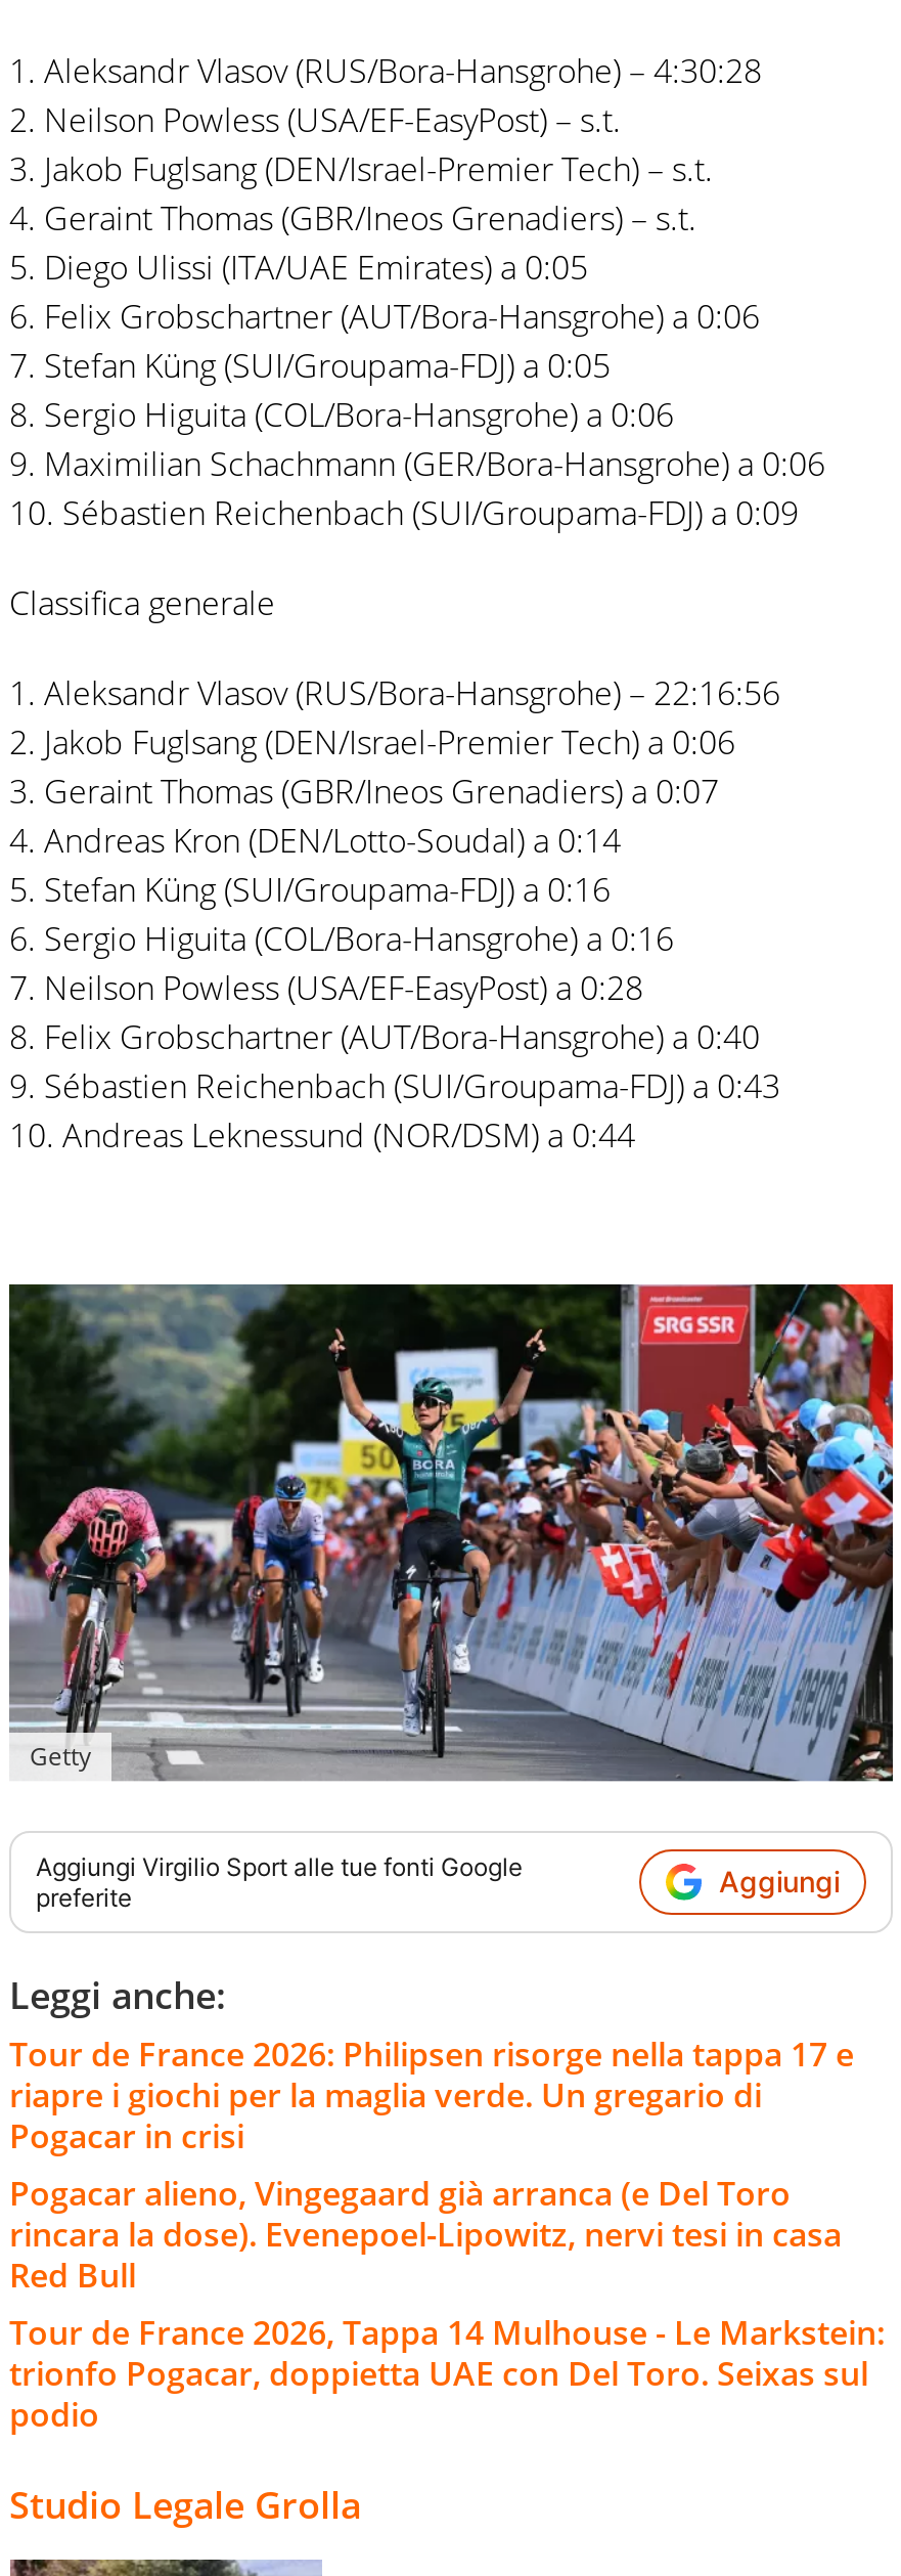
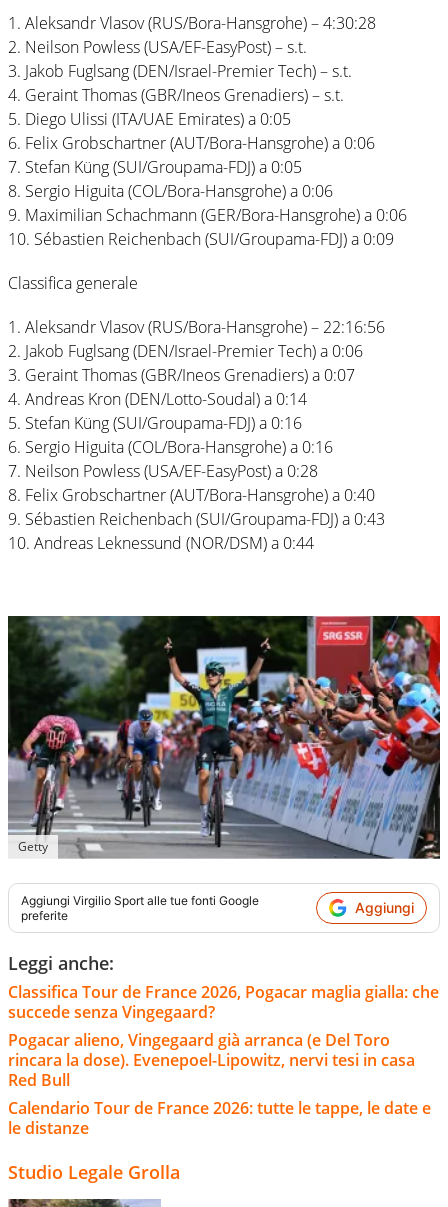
- Tour de France 2026: Philipsen risorge nella tappa 17 e
- riapre i giochi per la maglia verde. Un gregario di
- Pogacar in crisi
+ Classifica Tour de France 2026, Pogacar maglia gialla: che
+ succede senza Vingegaard?

- Tour de France 2026, Tappa 14 Mulhouse - Le Markstein:
- trionfo Pogacar, doppietta UAE con Del Toro. Seixas sul
- podio
+ Calendario Tour de France 2026: tutte le tappe, le date e
+ le distanze
